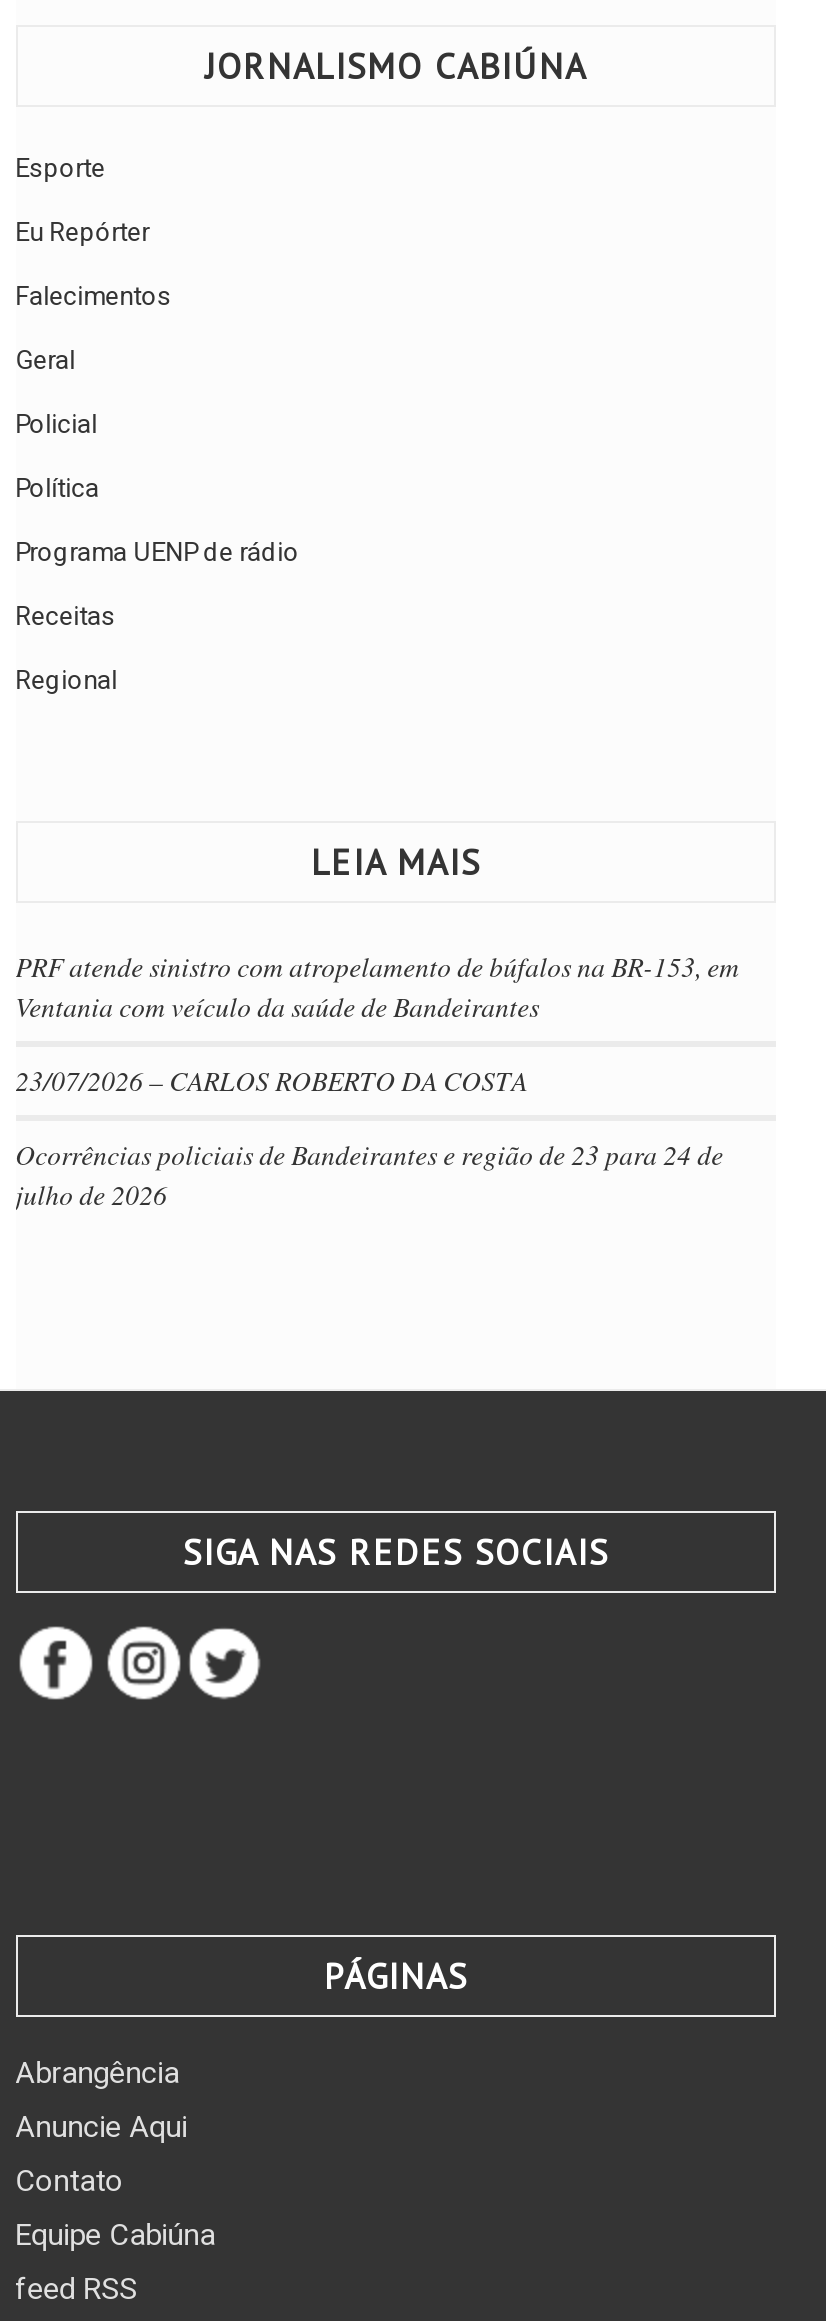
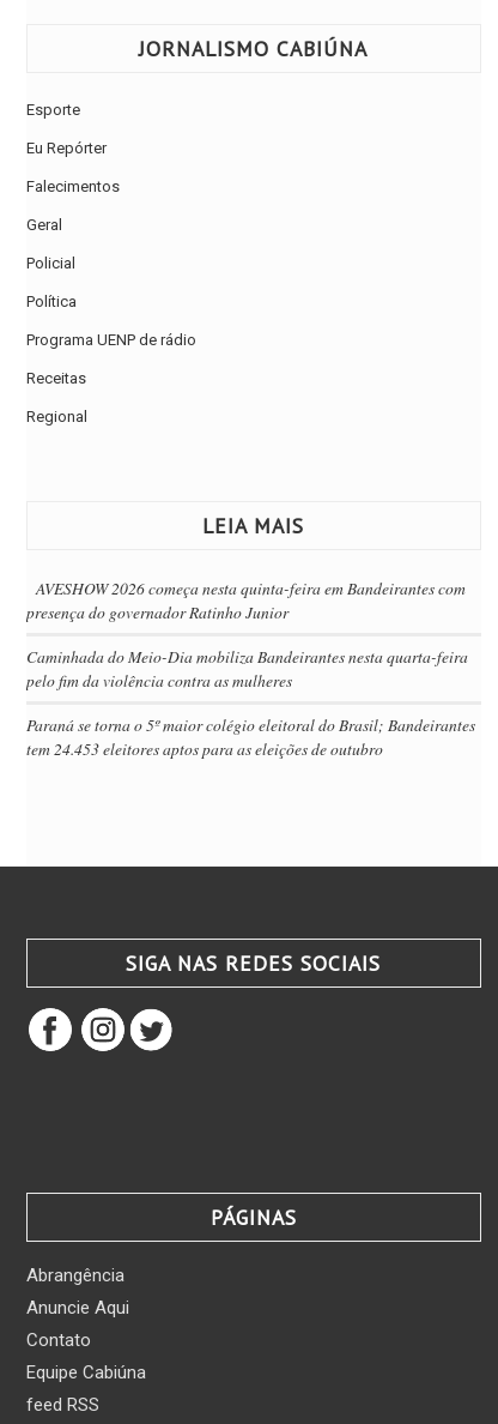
- PRF atende sinistro com atropelamento de búfalos na BR-153, em
- Ventania com veículo da saúde de Bandeirantes
+ AVESHOW 2026 começa nesta quinta-feira em Bandeirantes com
+ presença do governador Ratinho Junior

- 23/07/2026 – CARLOS ROBERTO DA COSTA
+ Caminhada do Meio-Dia mobiliza Bandeirantes nesta quarta-feira
+ pelo fim da violência contra as mulheres

- Ocorrências policiais de Bandeirantes e região de 23 para 24 de
- julho de 2026
+ Paraná se torna o 5º maior colégio eleitoral do Brasil; Bandeirantes
+ tem 24.453 eleitores aptos para as eleições de outubro
